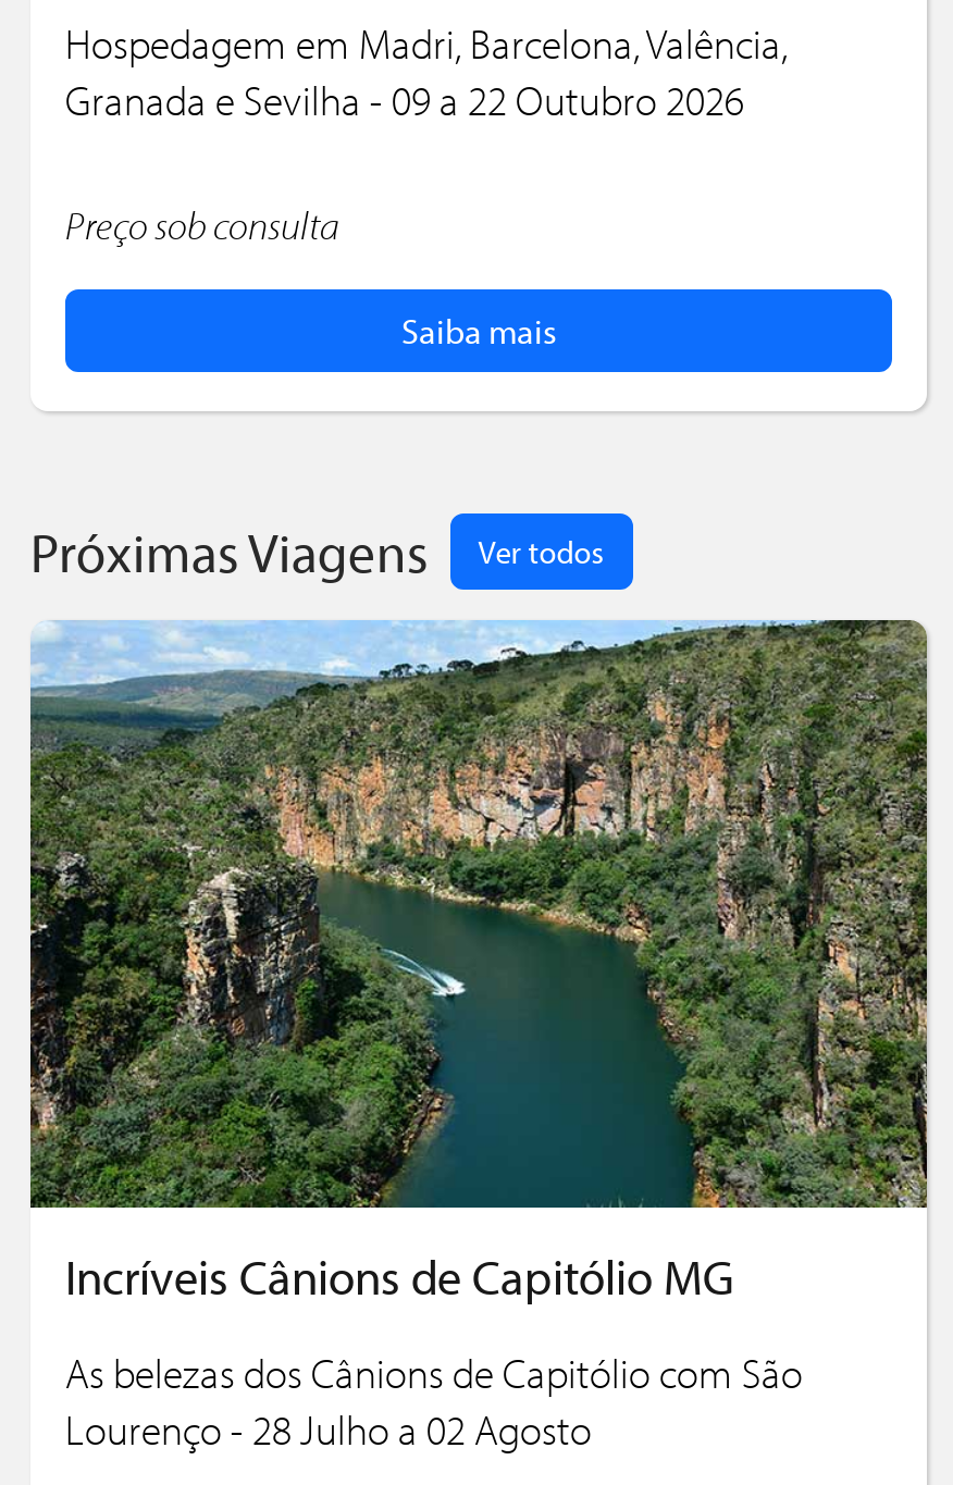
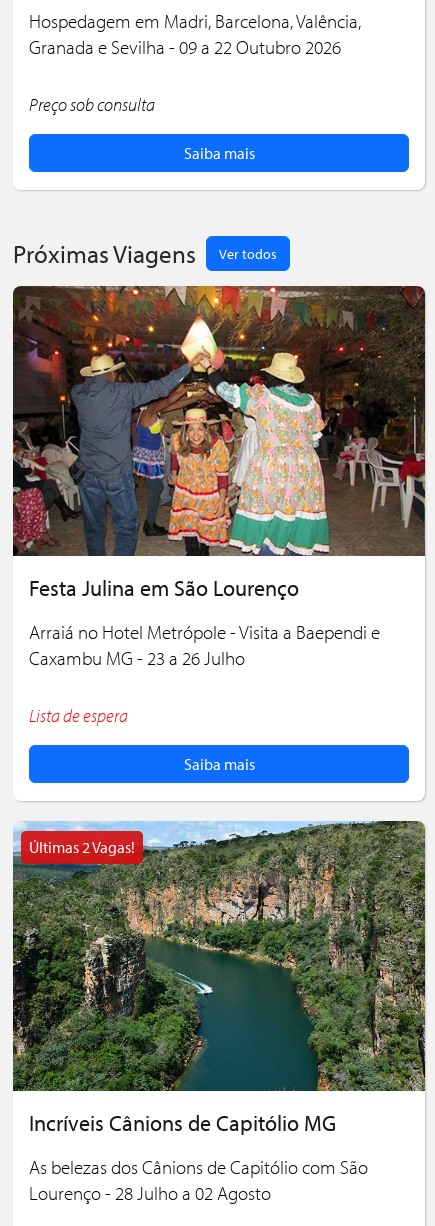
+ [image]
+ Festa Julina em São Lourenço
+ Arraiá no Hotel Metrópole - Visita a Baependi e
+ Caxambu MG - 23 a 26 Julho
+ Lista de espera
+ Saiba mais

+ Últimas 2 Vagas!
